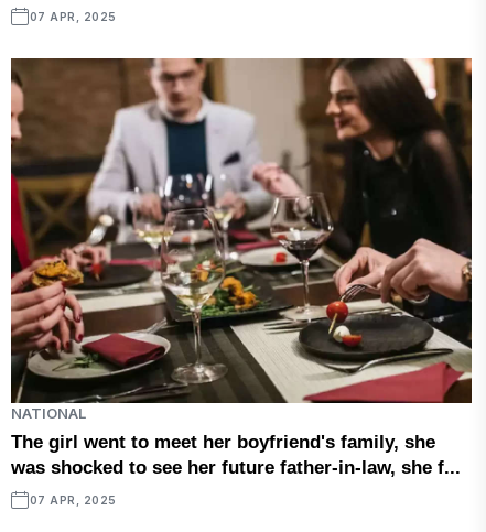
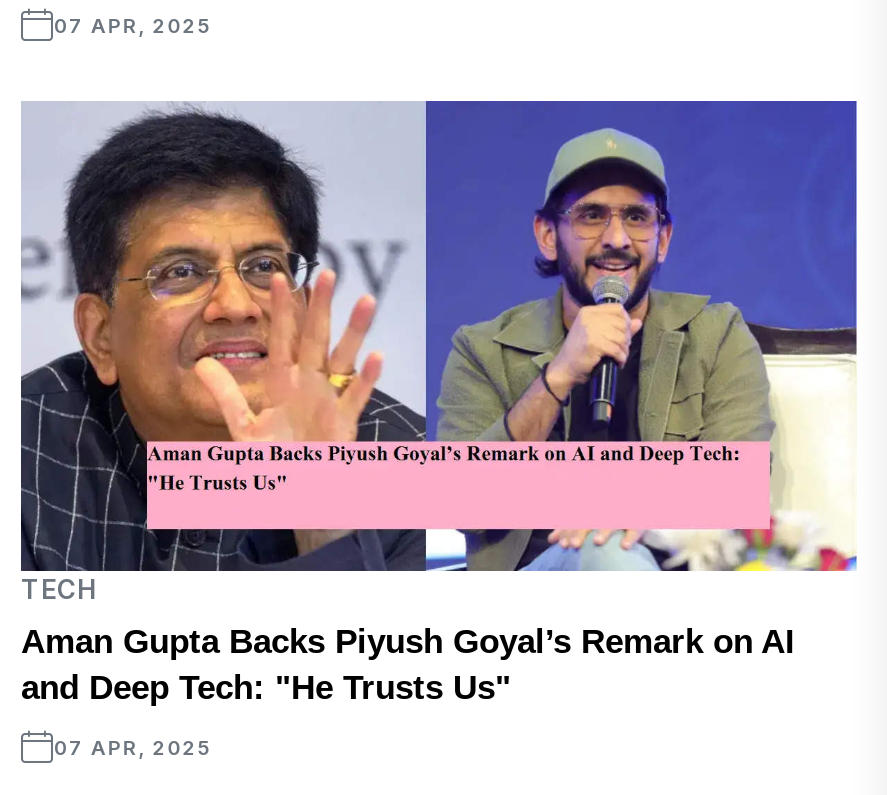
- [image]
- NATIONAL
+ [image]
+ TECH

- The girl went to meet her boyfriend's family, she
- was shocked to see her future father-in-law, she f...
+ Aman Gupta Backs Piyush Goyal’s Remark on AI
+ and Deep Tech: "He Trusts Us"
